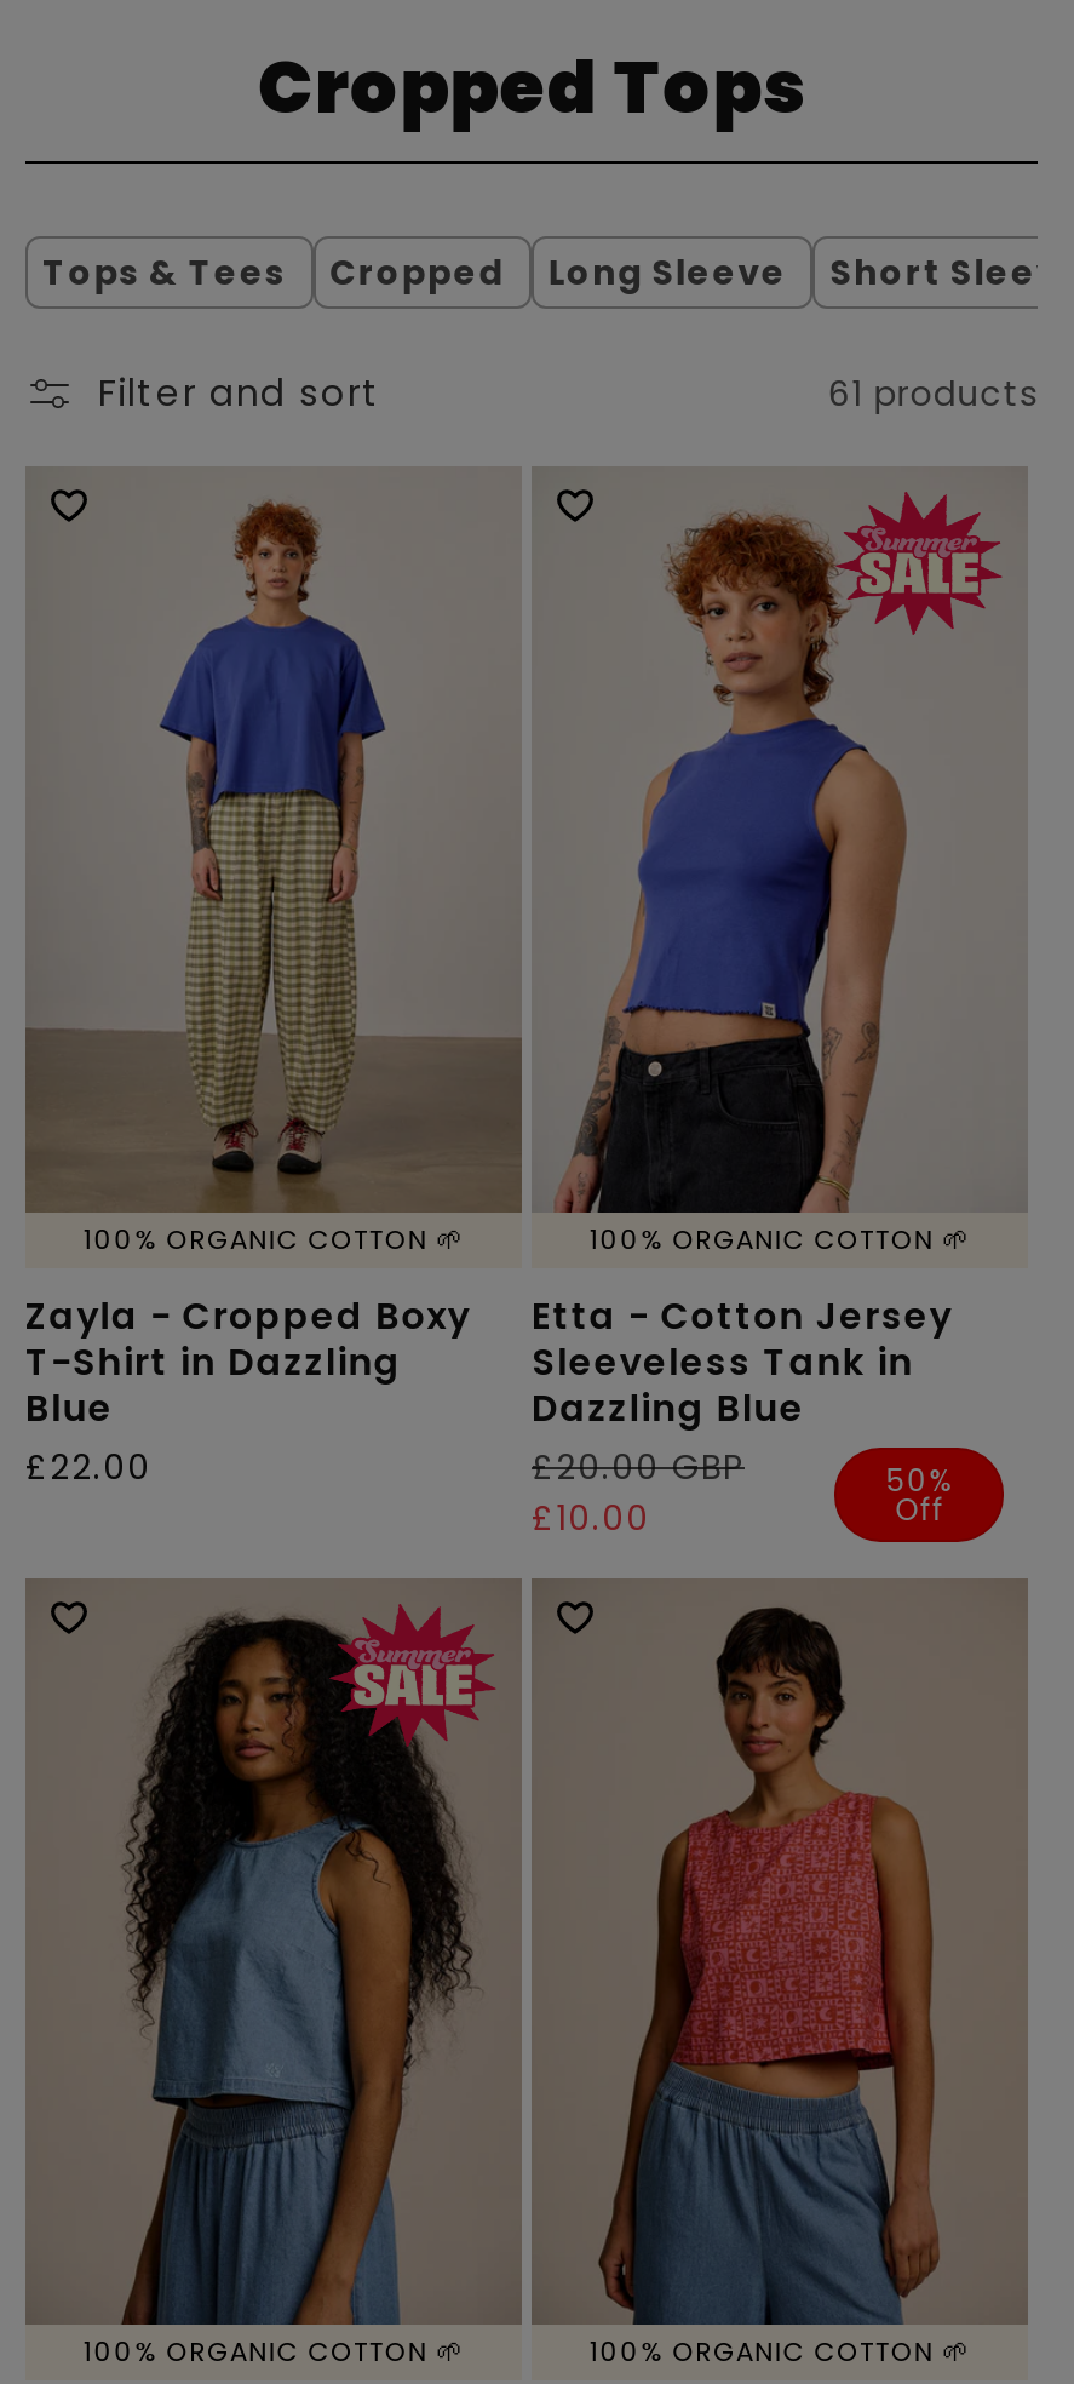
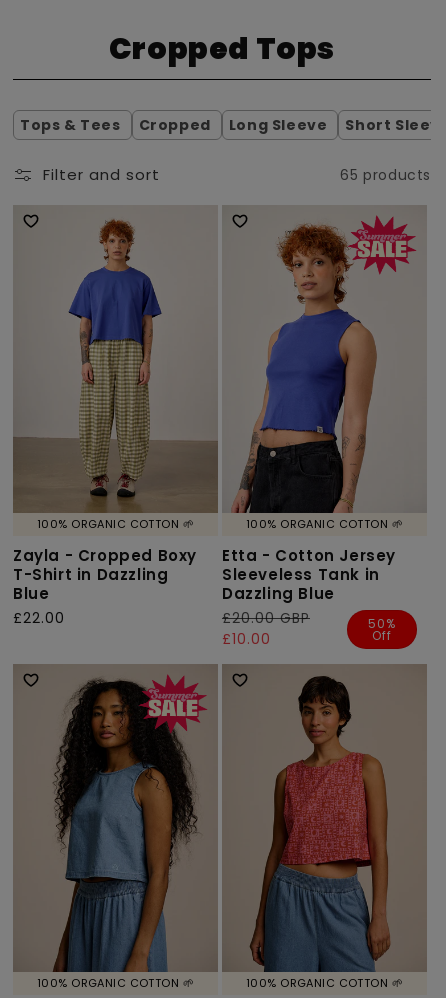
- 61 products
+ 65 products
